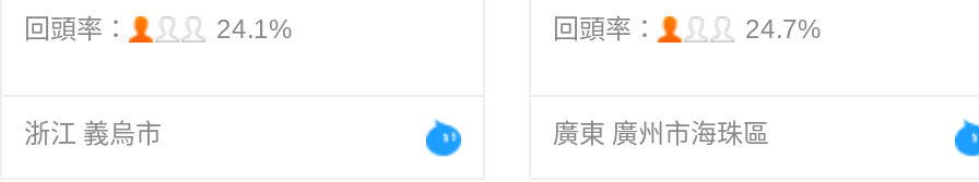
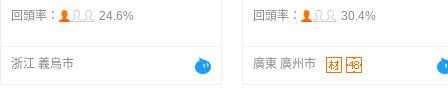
- 24.1%
+ 24.6%

- 24.7%
+ 30.4%

- 廣東 廣州市海珠區
+ 廣東 廣州市
